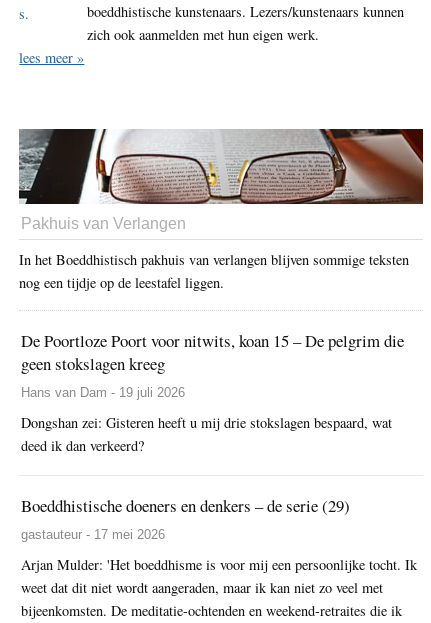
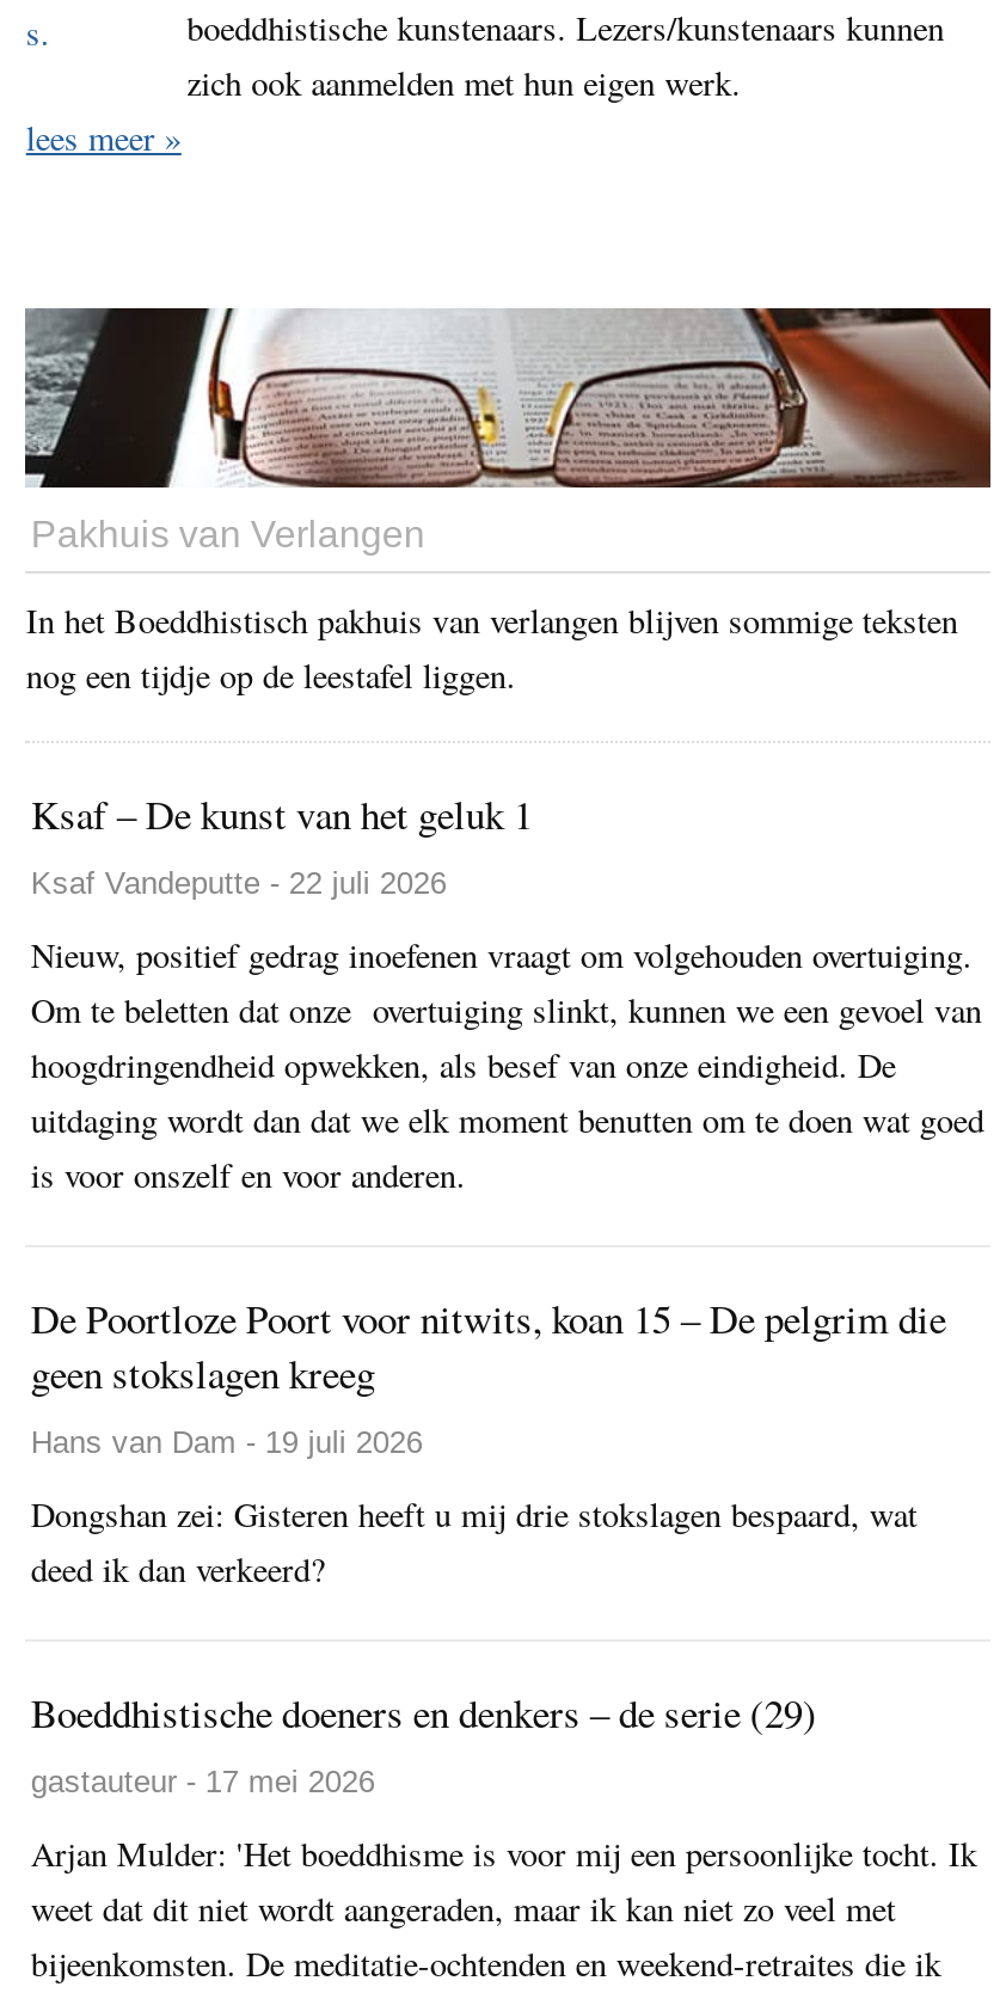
+ Ksaf – De kunst van het geluk 1
+ Ksaf Vandeputte - 22 juli 2026
+ Nieuw, positief gedrag inoefenen vraagt om volgehouden overtuiging.
+ Om te beletten dat onze overtuiging slinkt, kunnen we een gevoel van
+ hoogdringendheid opwekken, als besef van onze eindigheid. De
+ uitdaging wordt dan dat we elk moment benutten om te doen wat goed
+ is voor onszelf en voor anderen.
